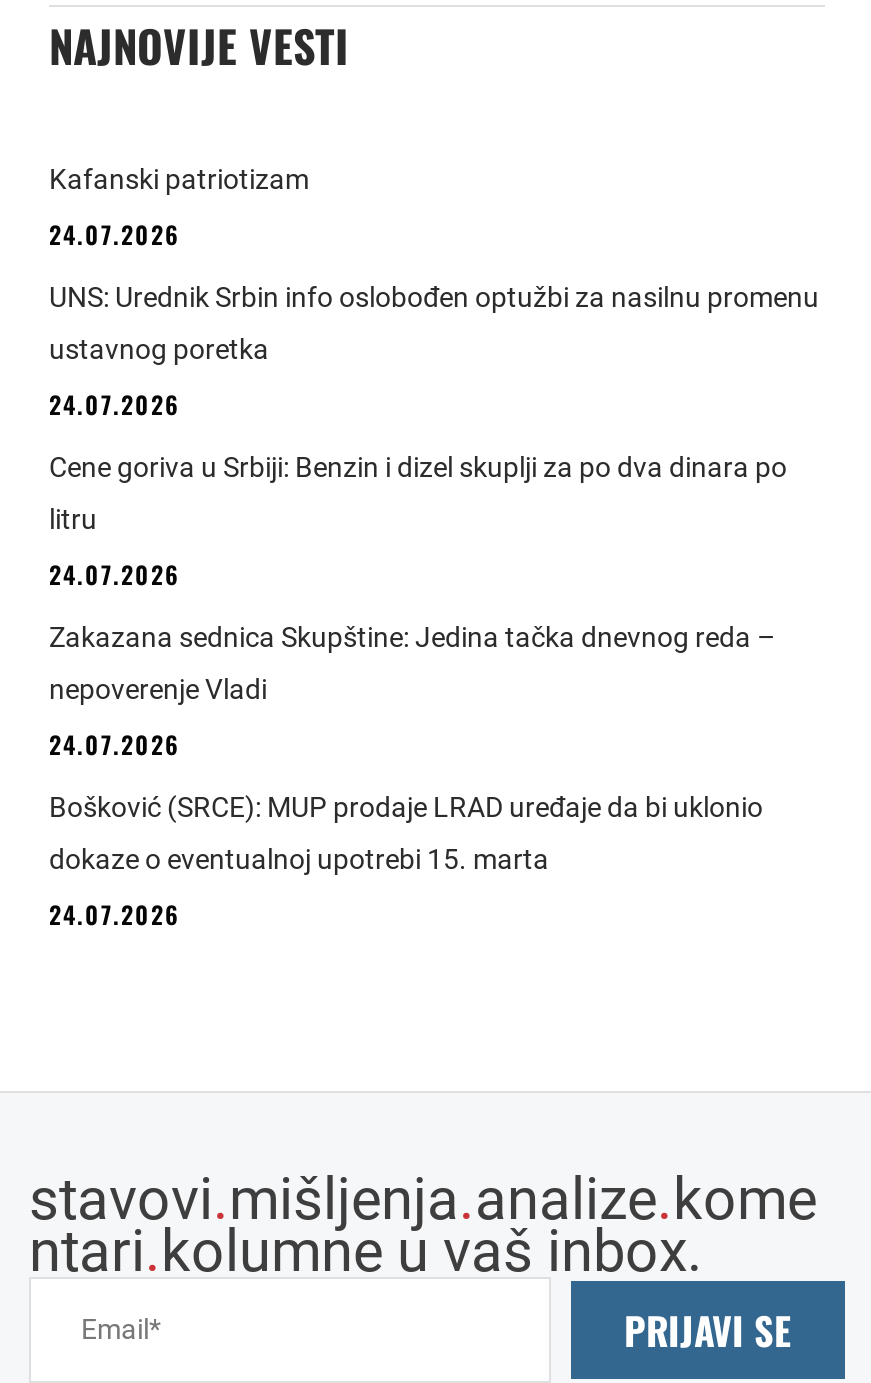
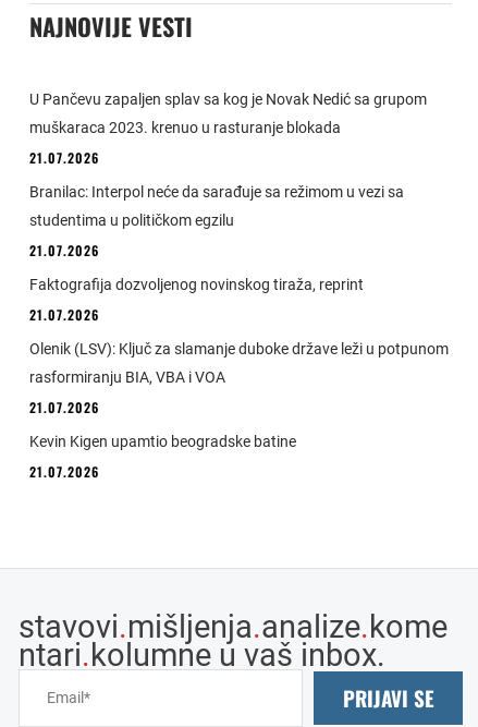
- Kafanski patriotizam
- 24.07.2026
- UNS: Urednik Srbin info oslobođen optužbi za nasilnu promenu
- ustavnog poretka
- 24.07.2026
- Cene goriva u Srbiji: Benzin i dizel skuplji za po dva dinara po
- litru
- 24.07.2026
- Zakazana sednica Skupštine: Jedina tačka dnevnog reda –
- nepoverenje Vladi
- 24.07.2026
- Bošković (SRCE): MUP prodaje LRAD uređaje da bi uklonio
- dokaze o eventualnoj upotrebi 15. marta
- 24.07.2026
+ U Pančevu zapaljen splav sa kog je Novak Nedić sa grupom
+ muškaraca 2023. krenuo u rasturanje blokada
+ 21.07.2026
+ Branilac: Interpol neće da sarađuje sa režimom u vezi sa
+ studentima u političkom egzilu
+ 21.07.2026
+ Faktografija dozvoljenog novinskog tiraža, reprint
+ 21.07.2026
+ Olenik (LSV): Ključ za slamanje duboke države leži u potpunom
+ rasformiranju BIA, VBA i VOA
+ 21.07.2026
+ Kevin Kigen upamtio beogradske batine
+ 21.07.2026
